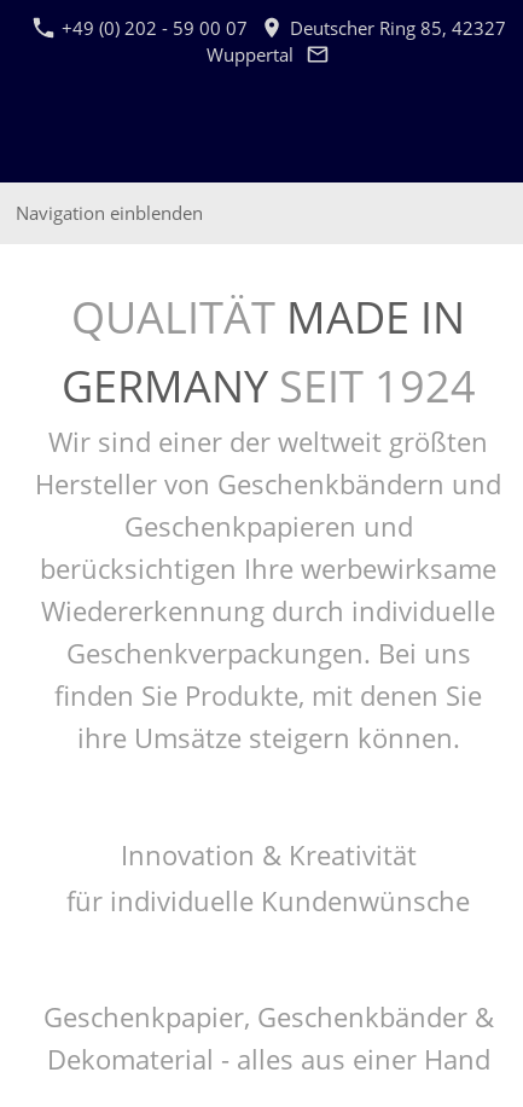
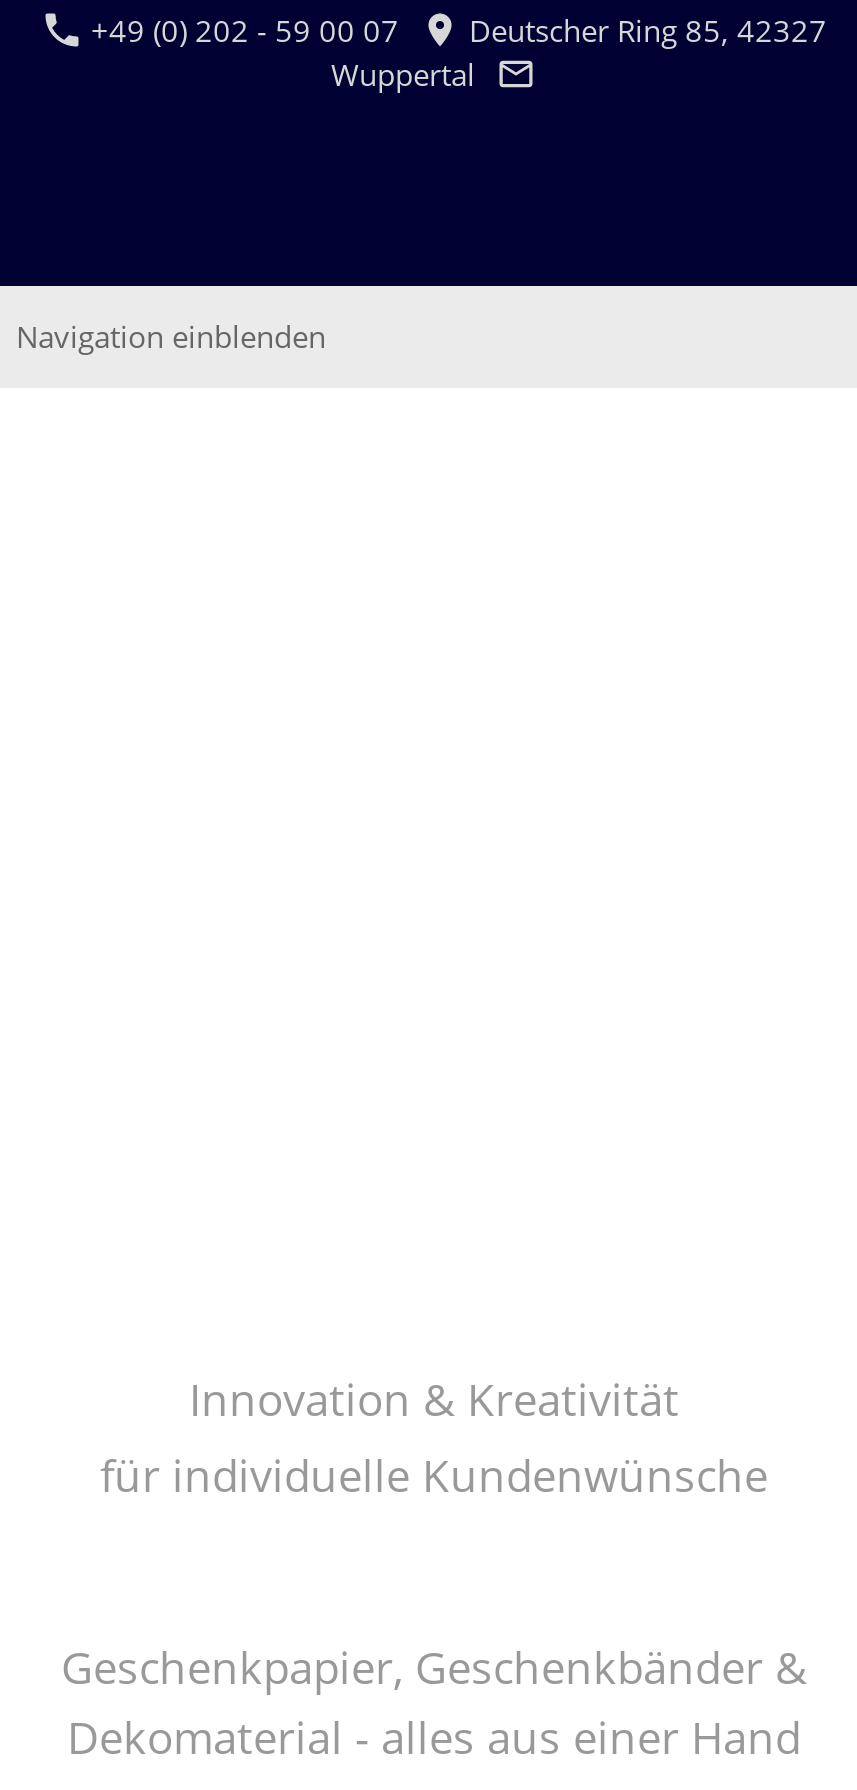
- QUALITÄT MADE IN
- GERMANY SEIT 1924
- Wir sind einer der weltweit größten
- Hersteller von Geschenkbändern und
- Geschenkpapieren und
- berücksichtigen Ihre werbewirksame
- Wiedererkennung durch individuelle
- Geschenkverpackungen. Bei uns
- finden Sie Produkte, mit denen Sie
- ihre Umsätze steigern können.
